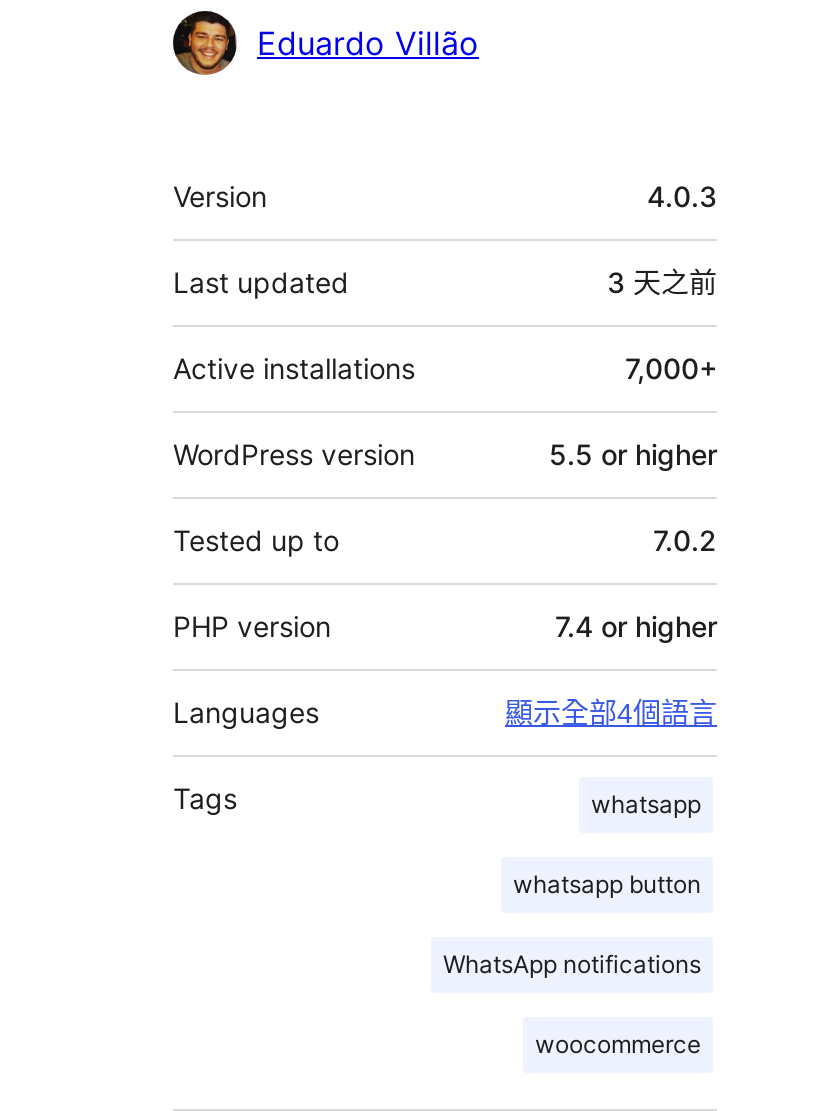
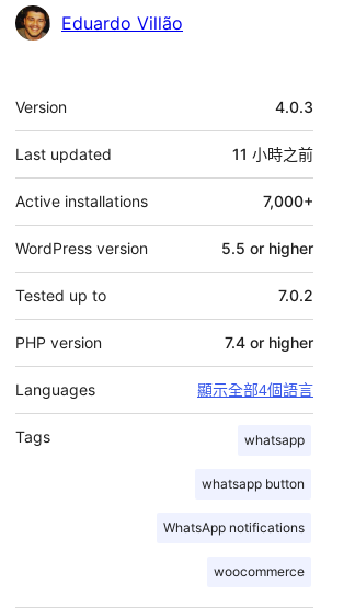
- 3 天之前
+ 11 小時之前
